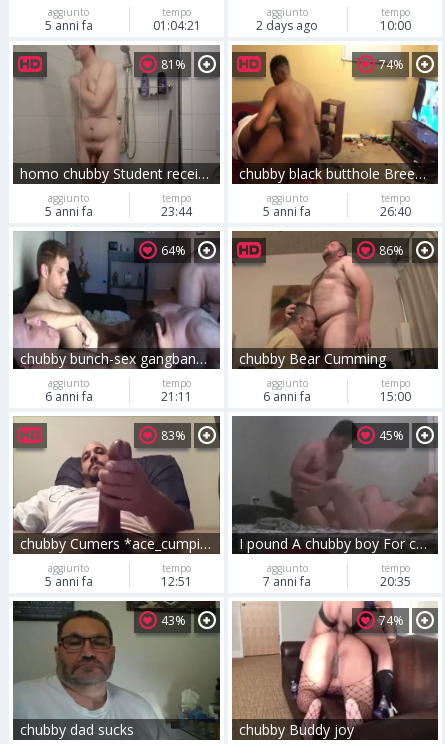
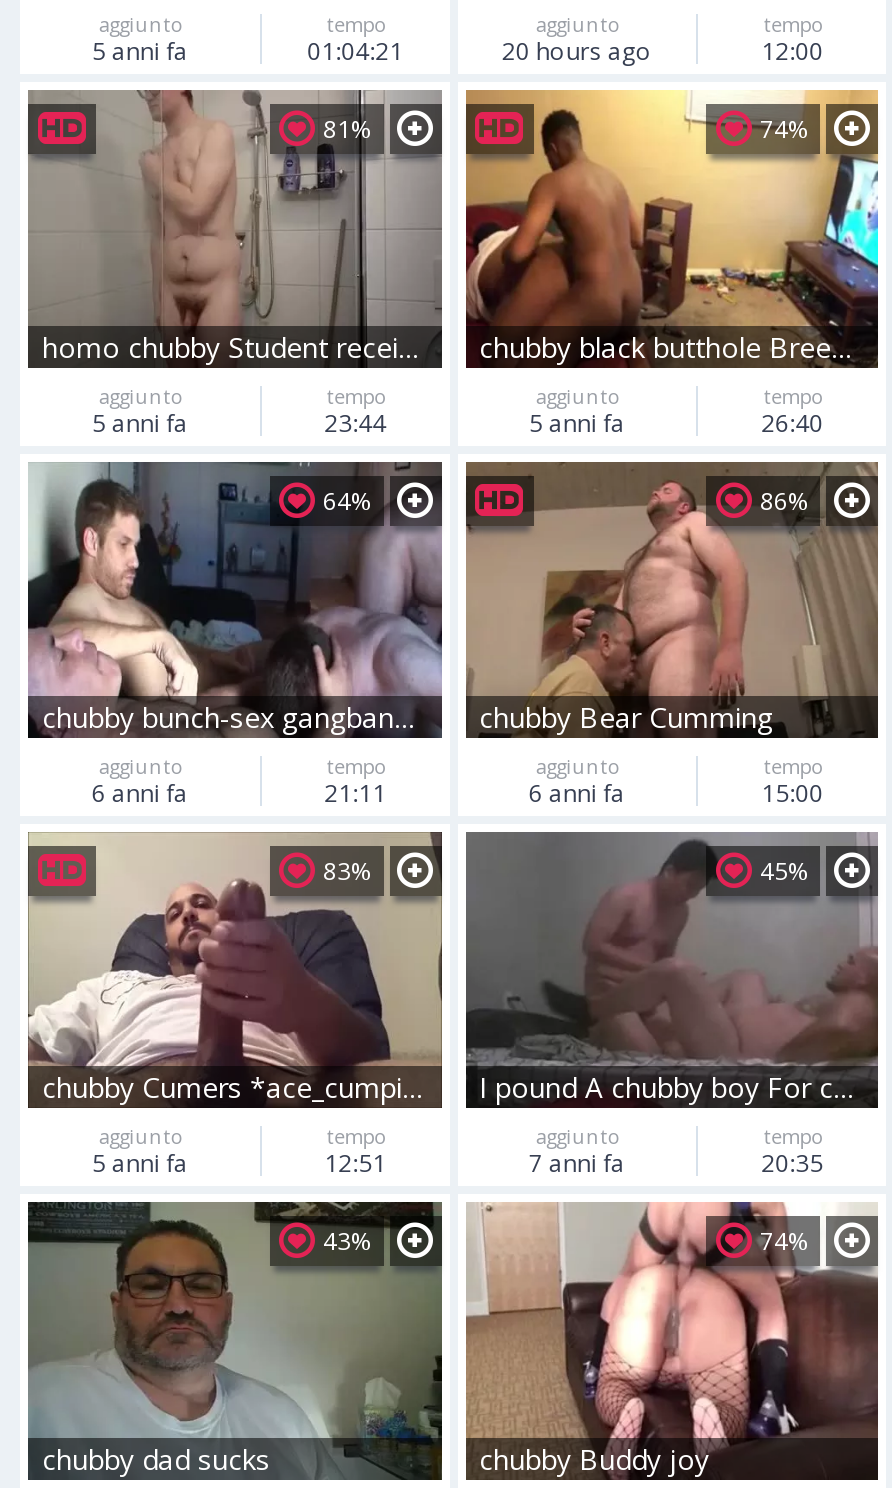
- 2 days ago
+ 20 hours ago

- 10:00
+ 12:00
